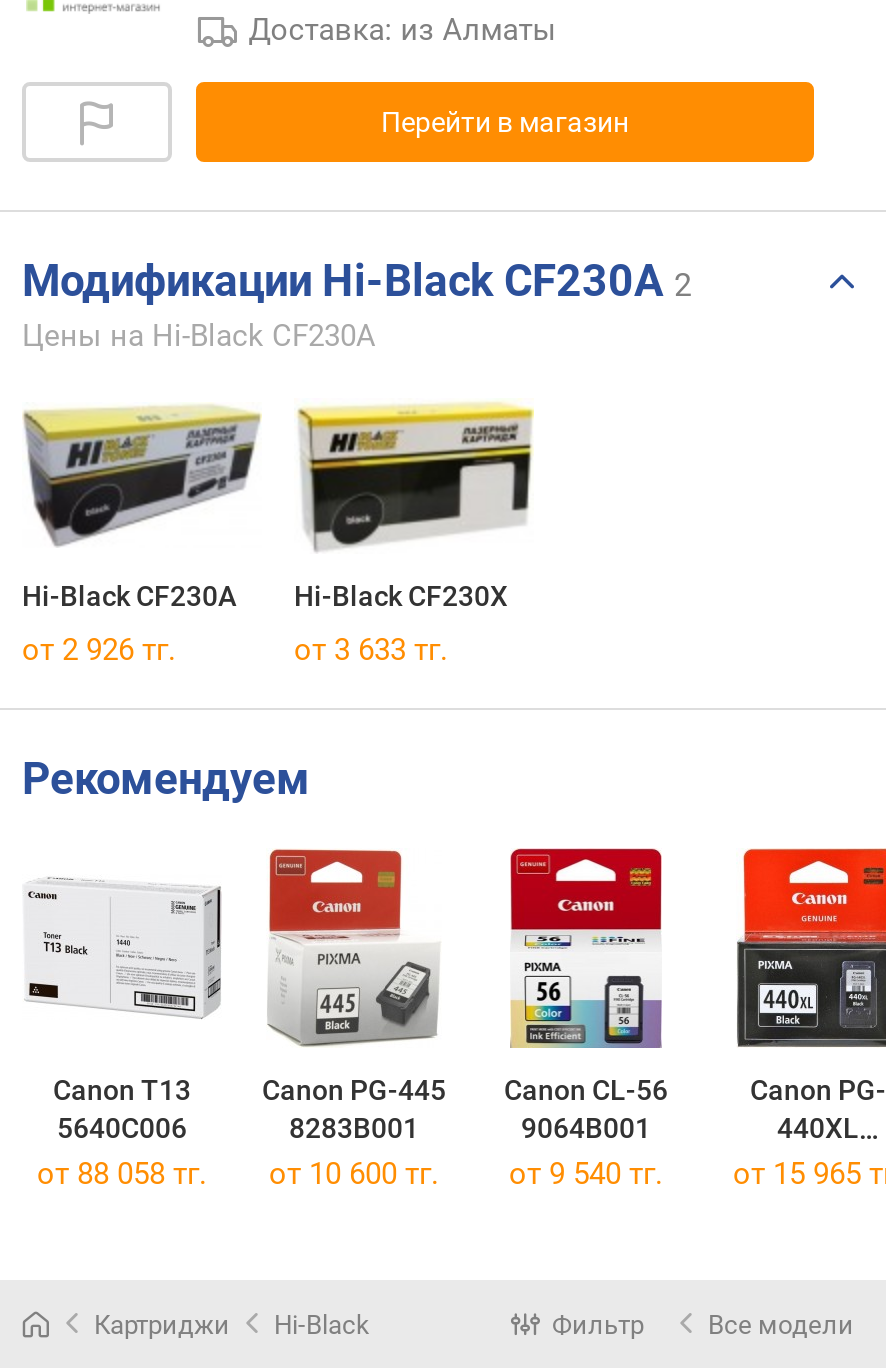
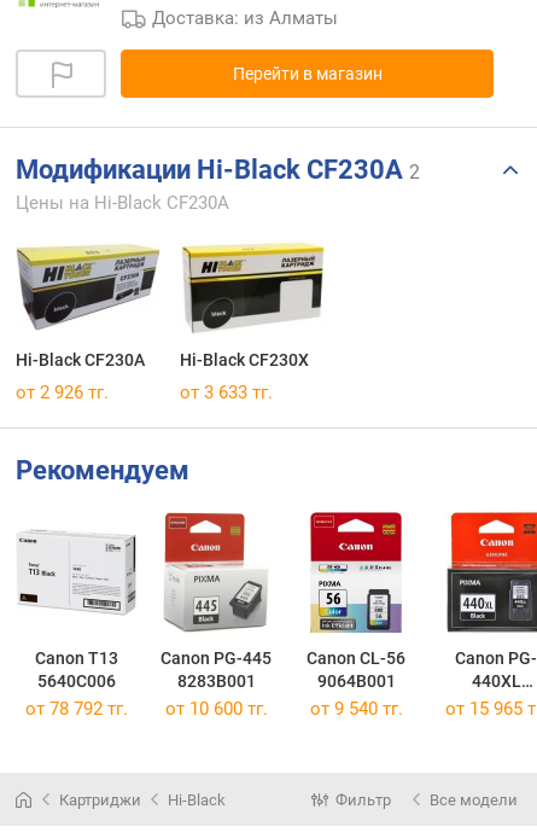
- от 88 058 тг.
+ от 78 792 тг.
